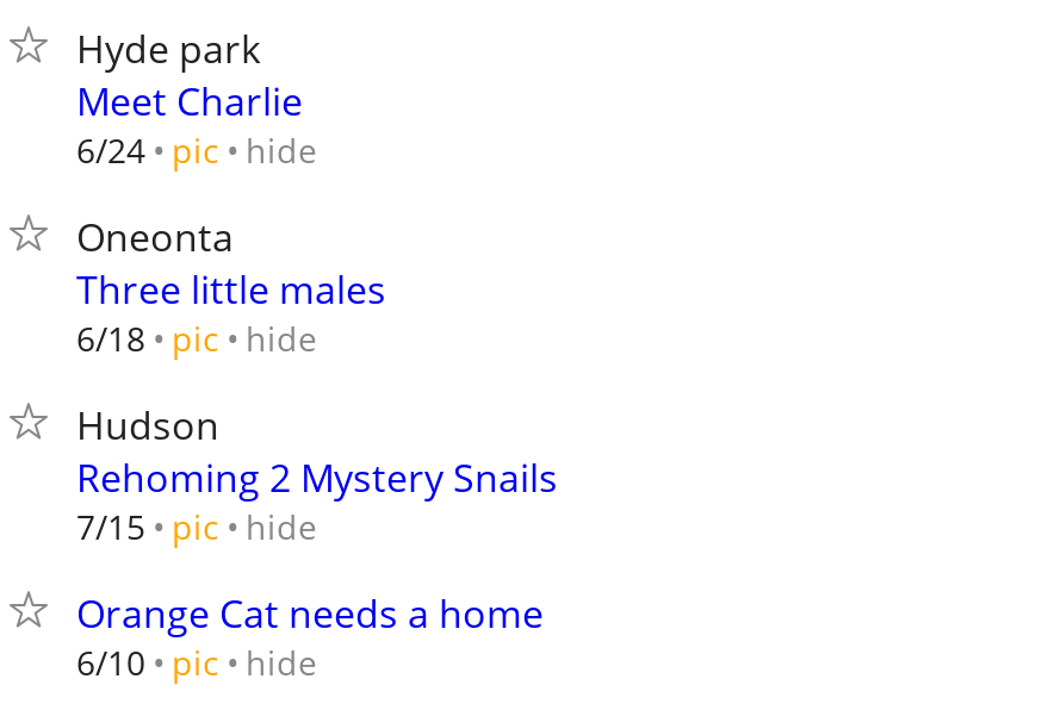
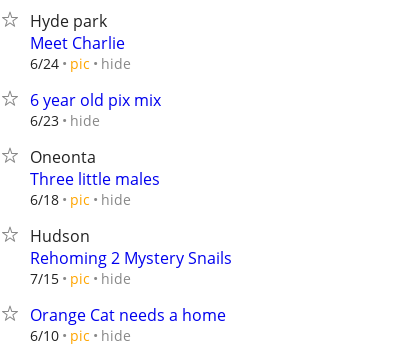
+ 6 year old pix mix
+ 6/23 hide
